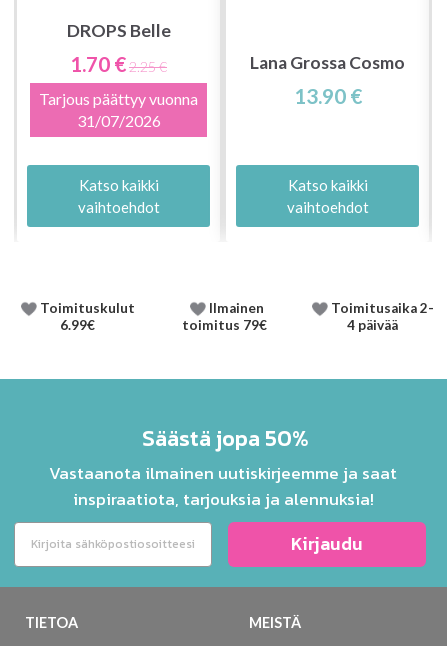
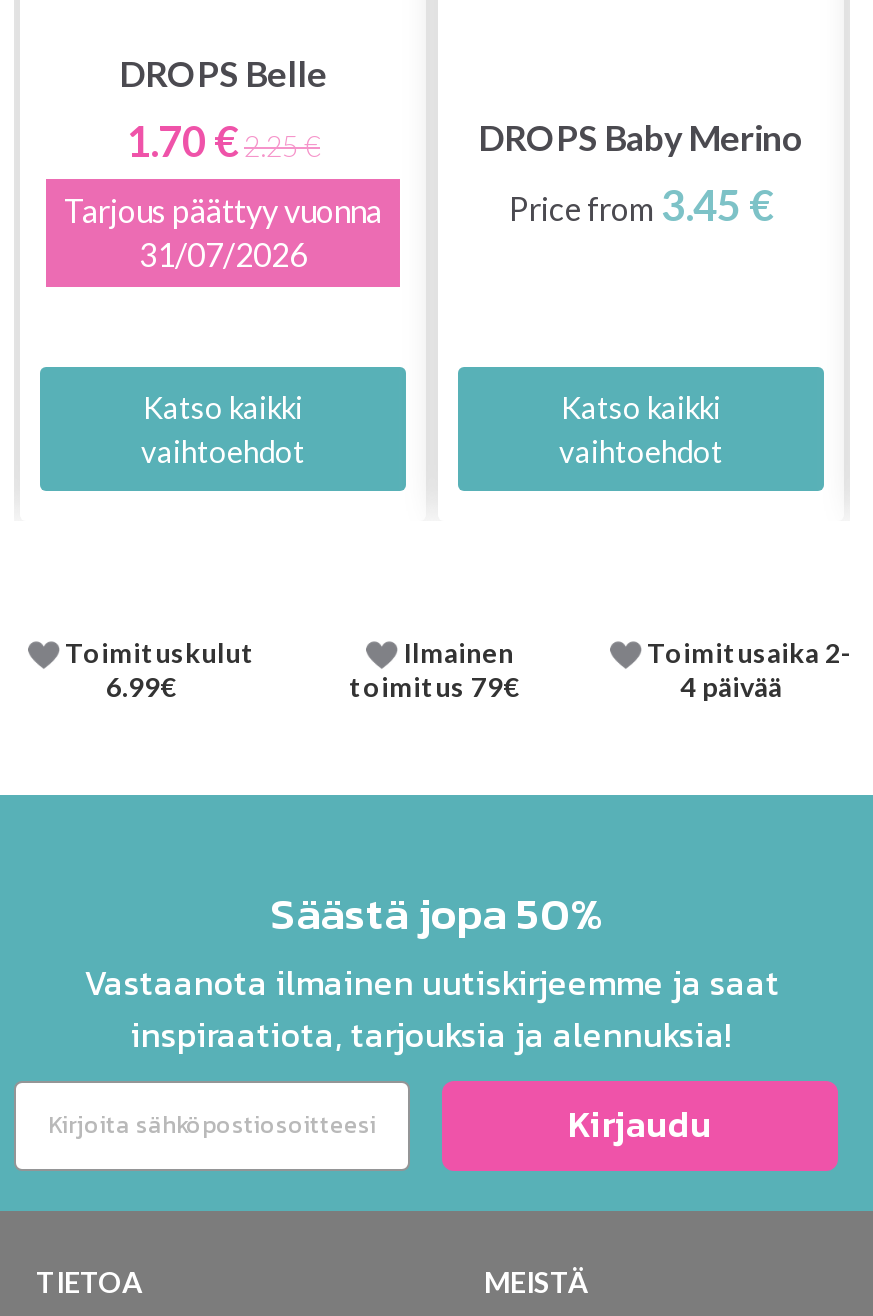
- Lana Grossa Cosmo
- 13.90 €
+ DROPS Baby Merino
+ Price from 3.45 €
